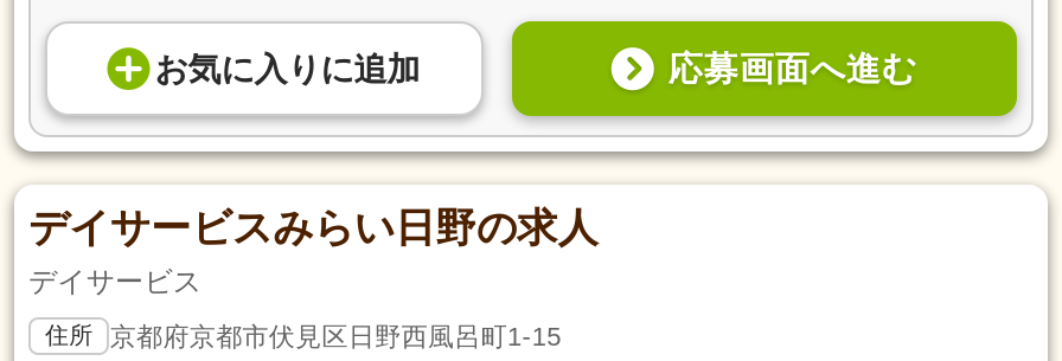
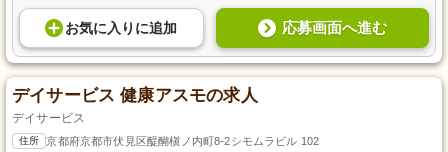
- デイサービスみらい日野の求人
+ デイサービス 健康アスモの求人

- 京都府京都市伏見区日野西風呂町1-15
+ 京都府京都市伏見区醍醐槇ノ内町8-2シモムラビル 102
